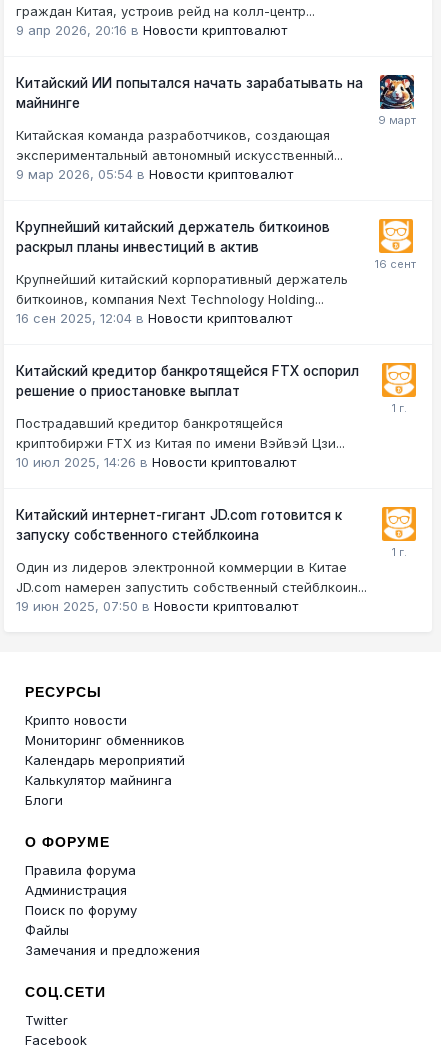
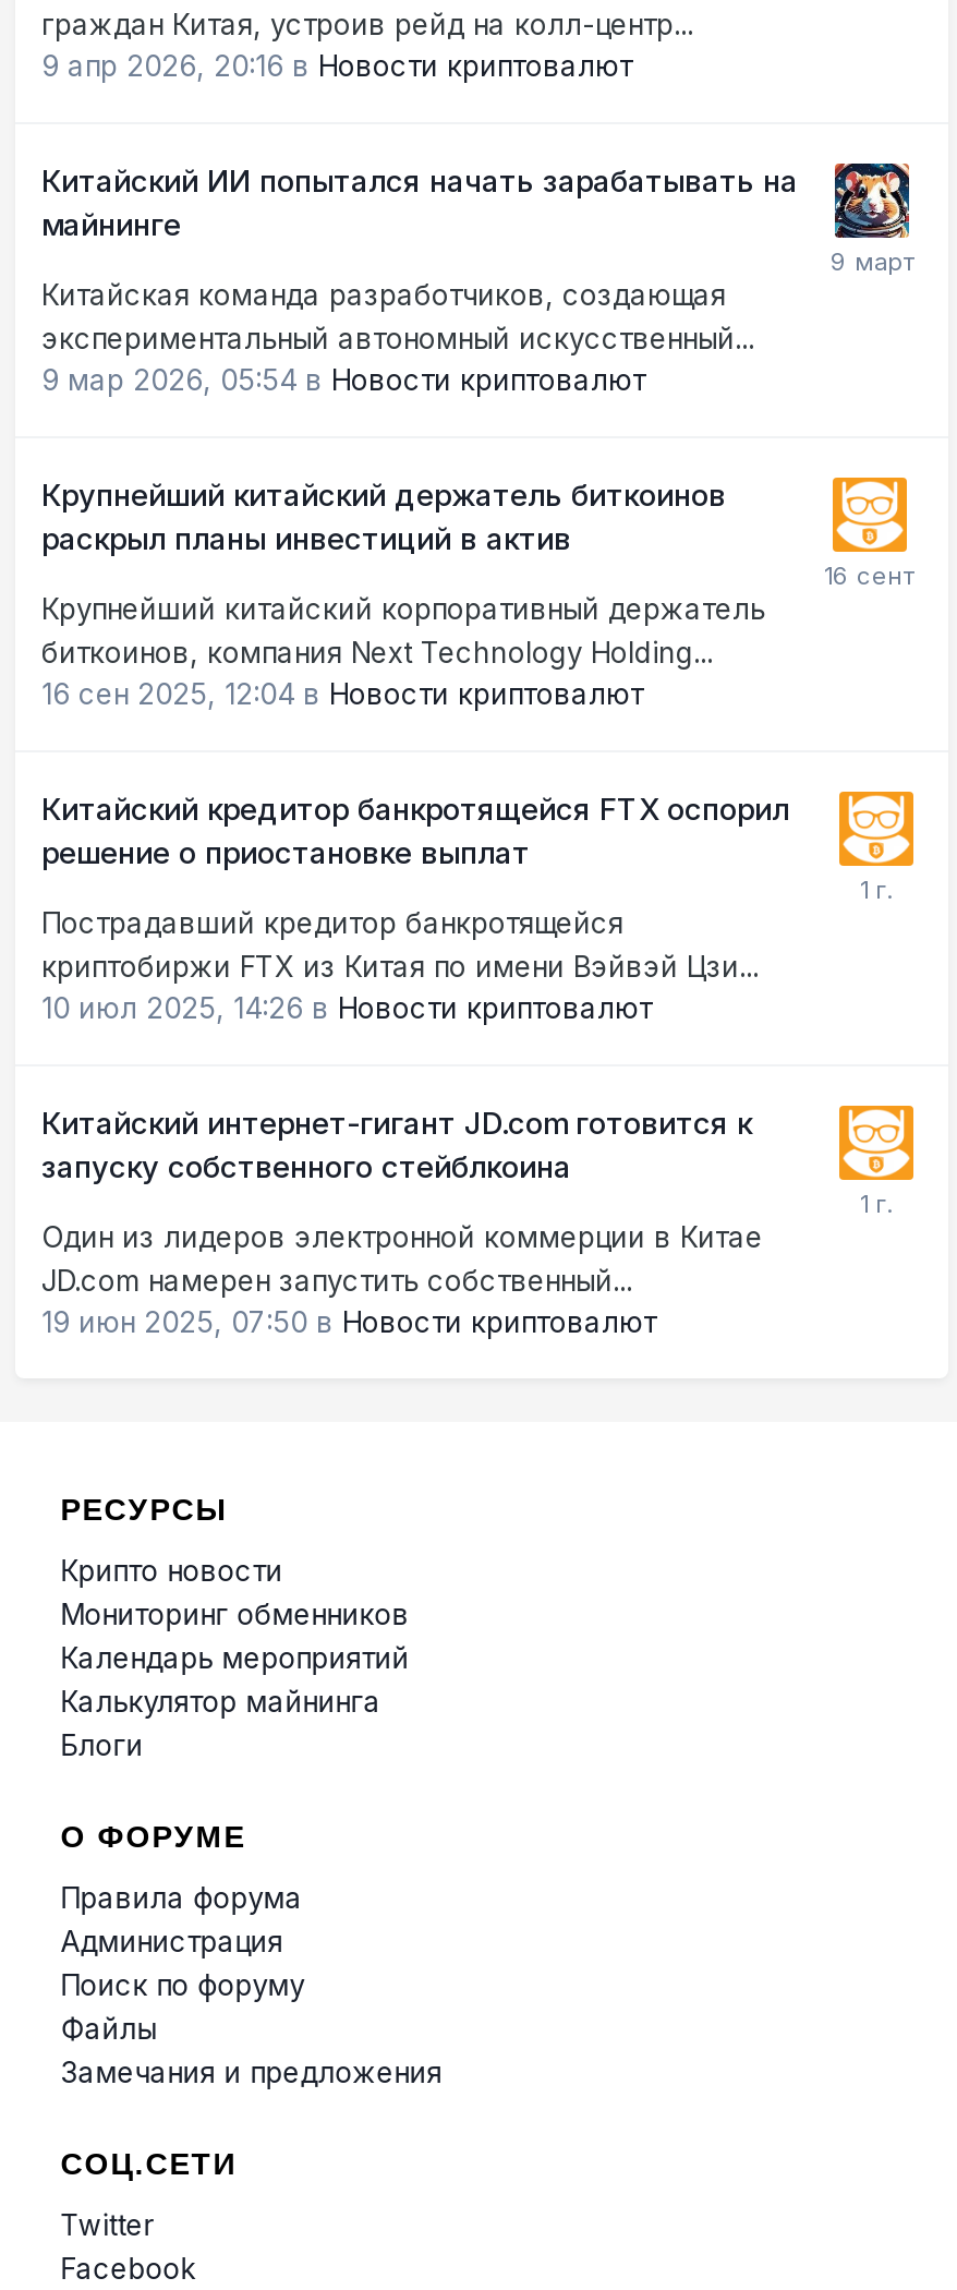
- JD.com намерен запустить собственный стейблкоин...
+ JD.com намерен запустить собственный...
